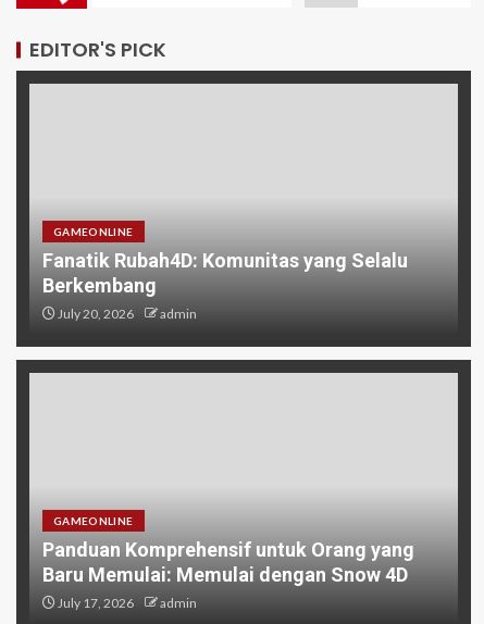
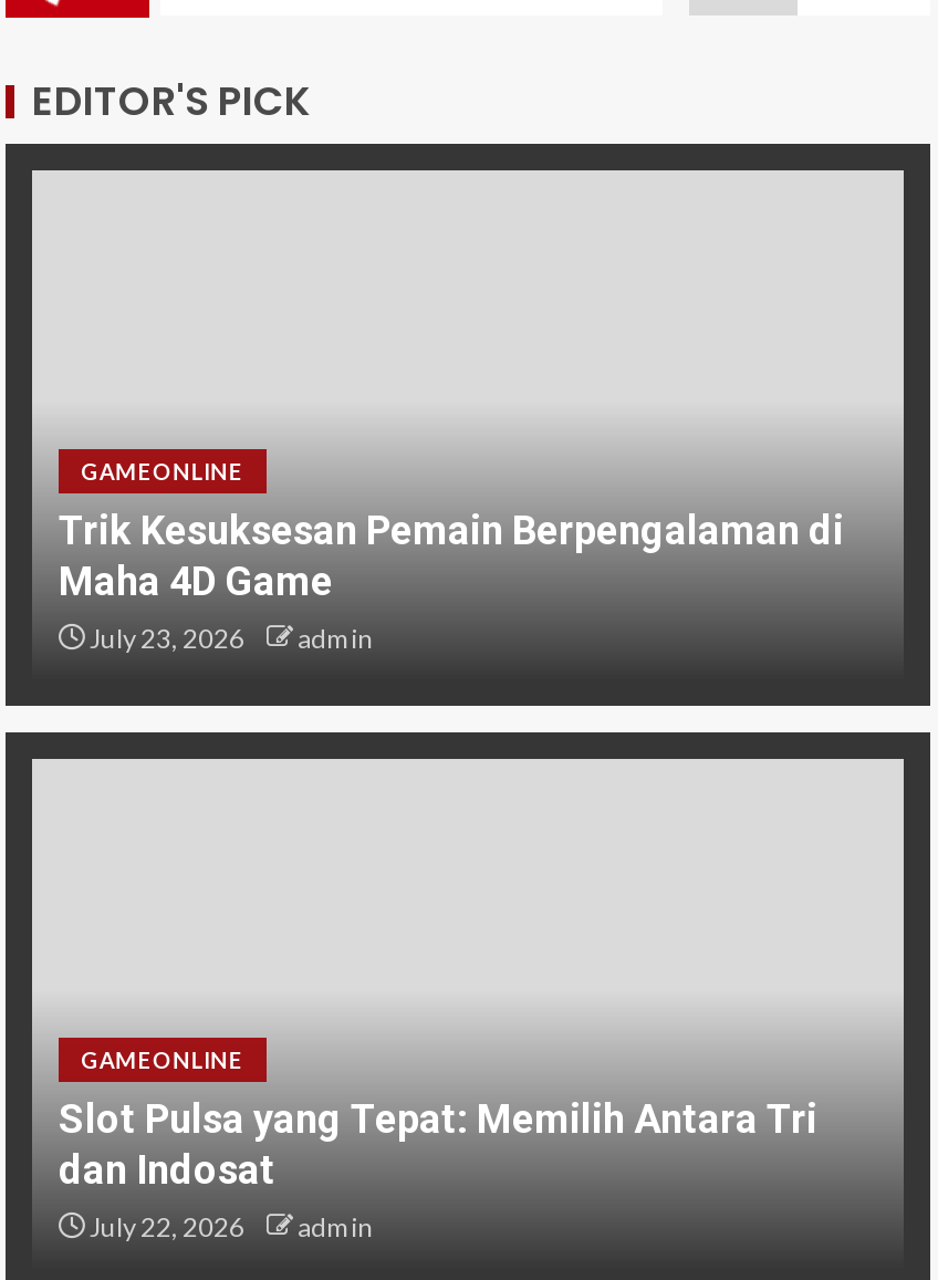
- Fanatik Rubah4D: Komunitas yang Selalu
- Berkembang
- July 20, 2026
+ Trik Kesuksesan Pemain Berpengalaman di
+ Maha 4D Game
+ July 23, 2026

- Panduan Komprehensif untuk Orang yang
- Baru Memulai: Memulai dengan Snow 4D
- July 17, 2026
+ Slot Pulsa yang Tepat: Memilih Antara Tri
+ dan Indosat
+ July 22, 2026
